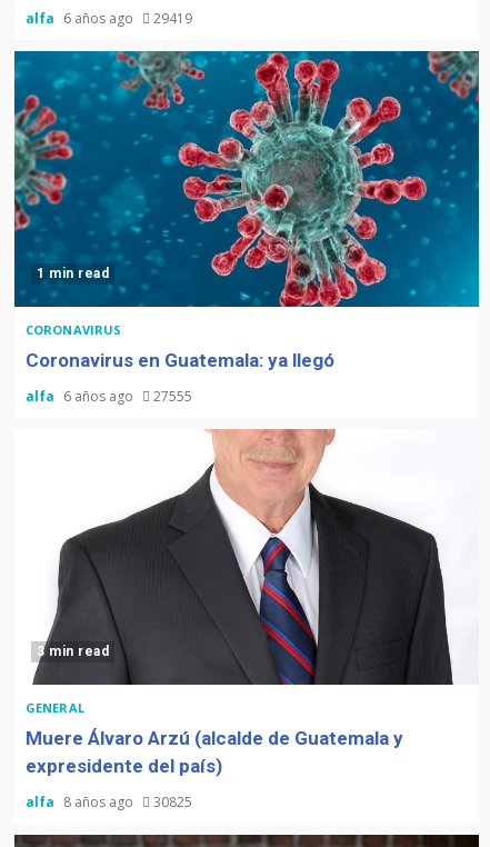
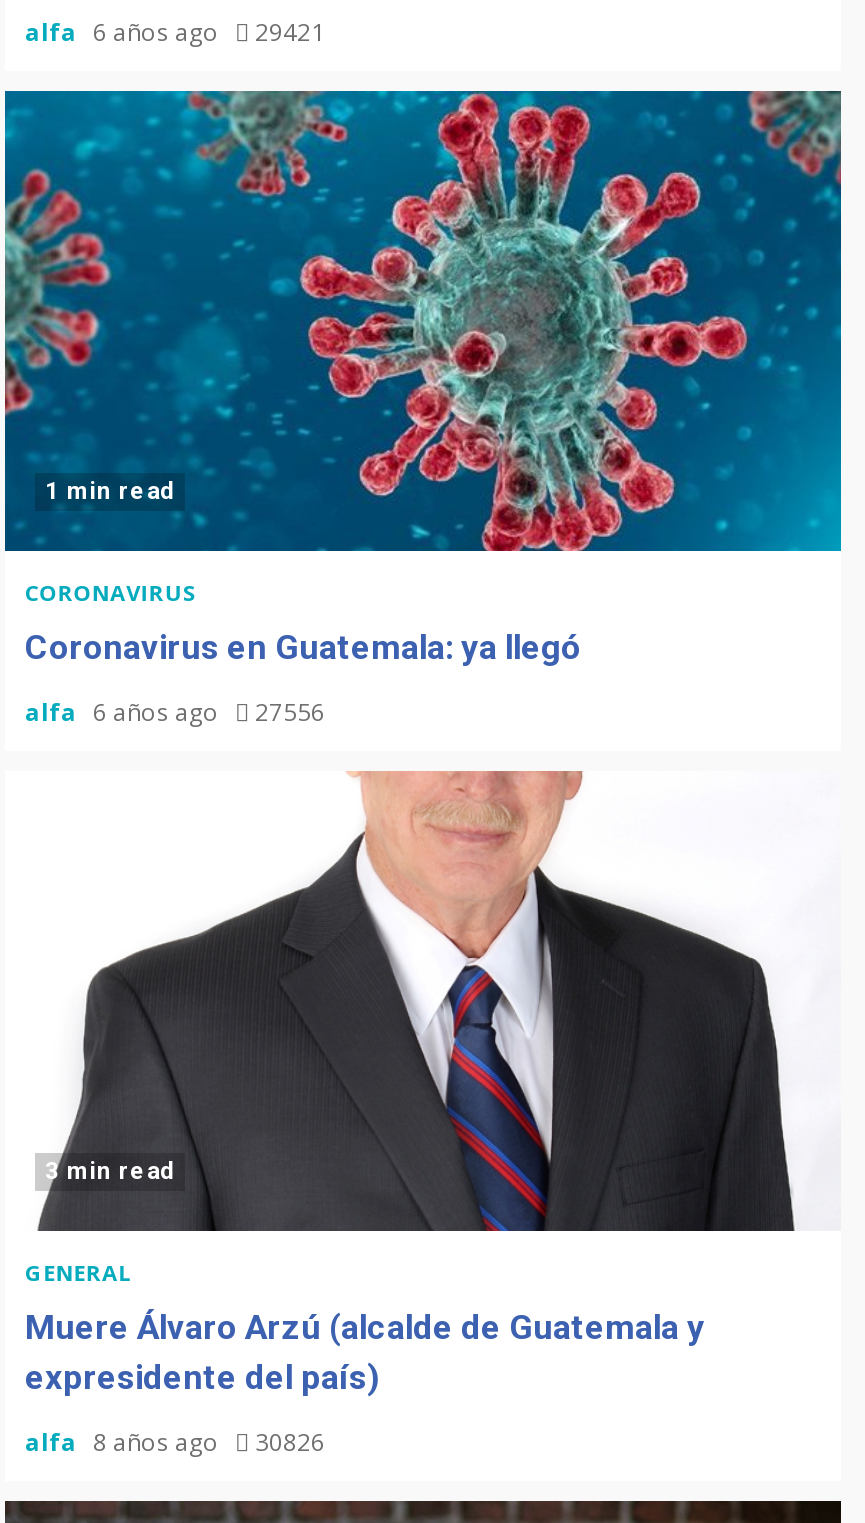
- alfa 6 años ago 29419
+ alfa 6 años ago 29421

- alfa 6 años ago 27555
+ alfa 6 años ago 27556

- alfa 8 años ago 30825
+ alfa 8 años ago 30826
